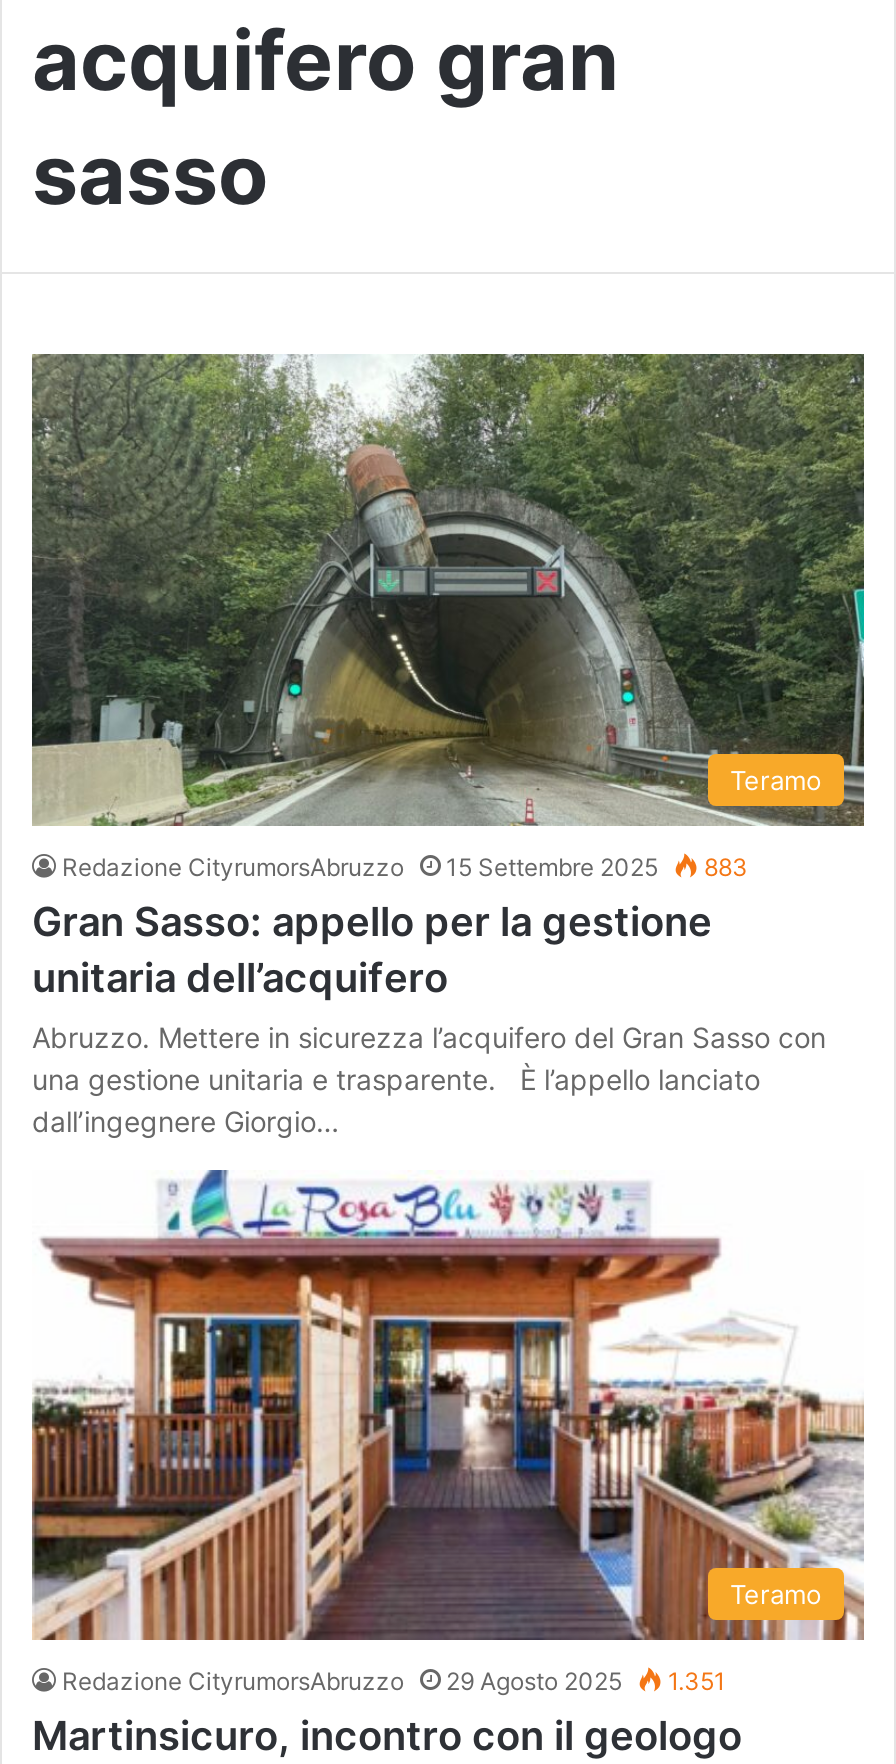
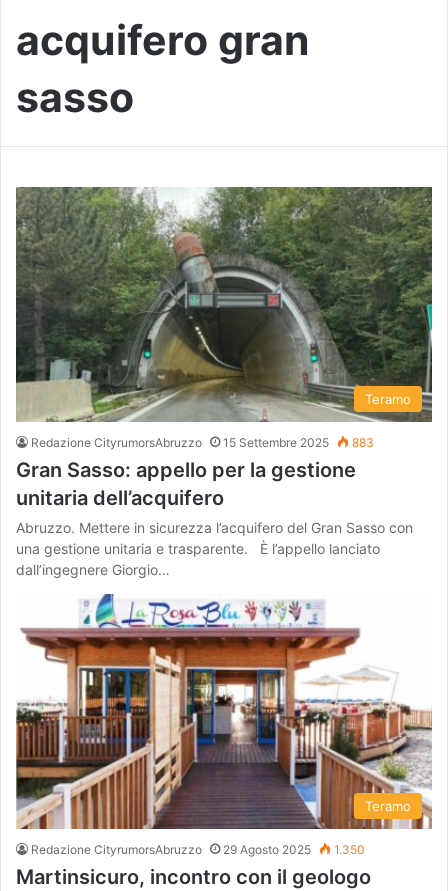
- Redazione CityrumorsAbruzzo 29 Agosto 2025 1.351
+ Redazione CityrumorsAbruzzo 29 Agosto 2025 1.350
